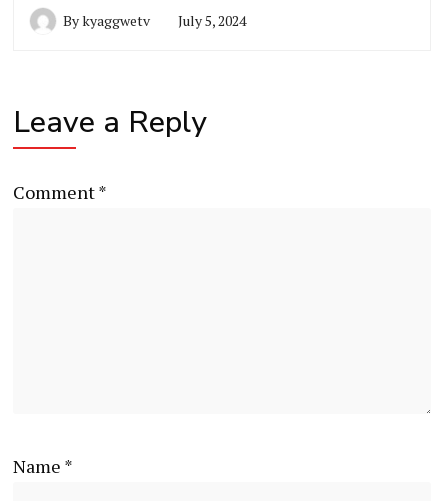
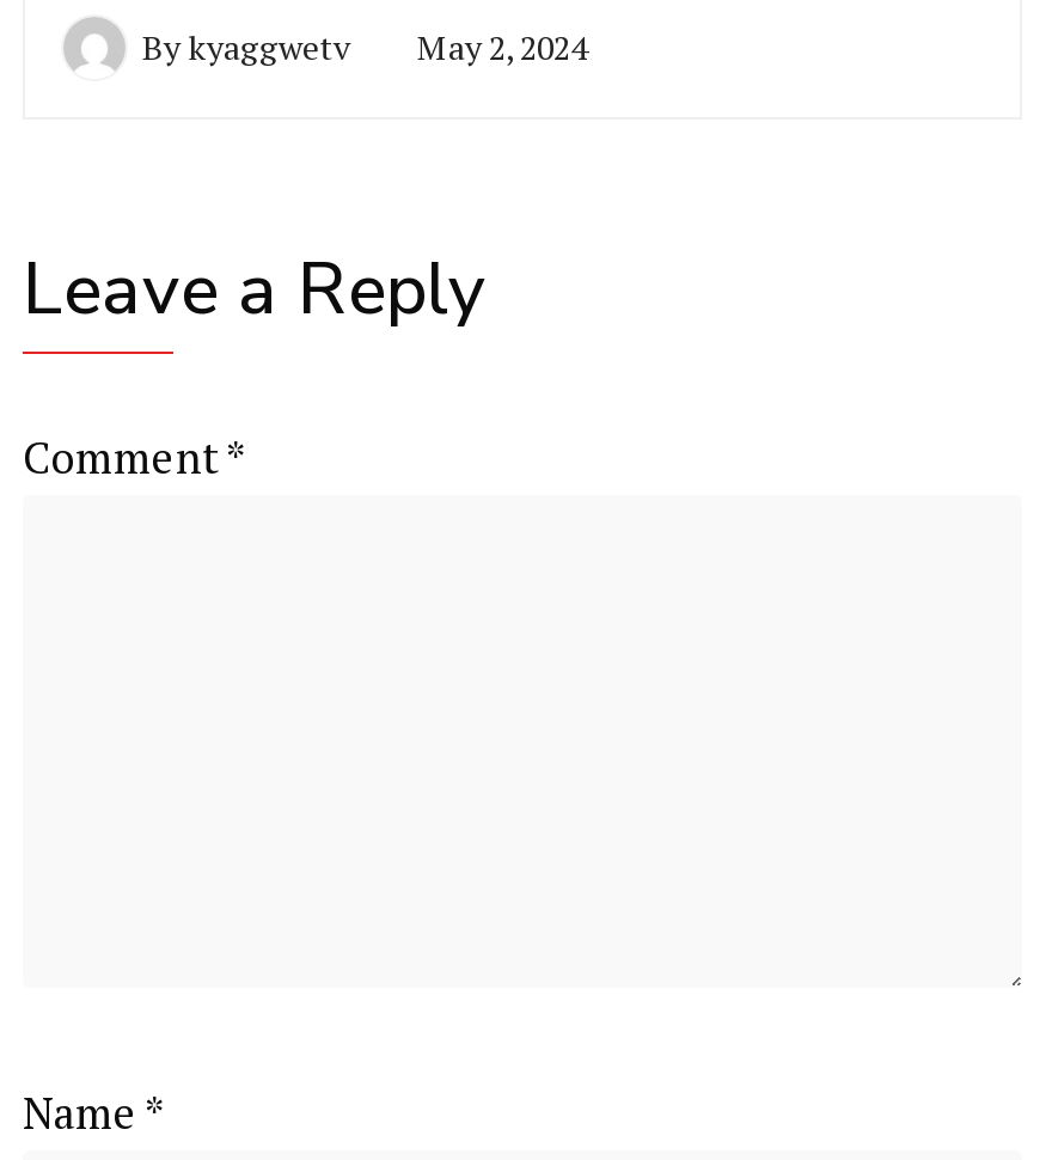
- Bykyaggwetv July 5, 2024
+ Bykyaggwetv May 2, 2024
